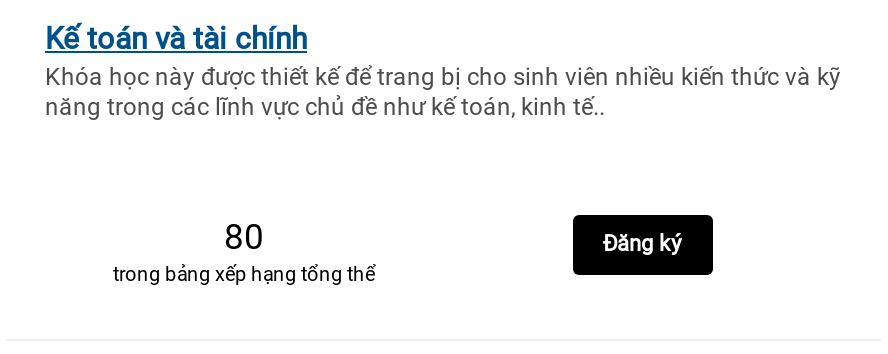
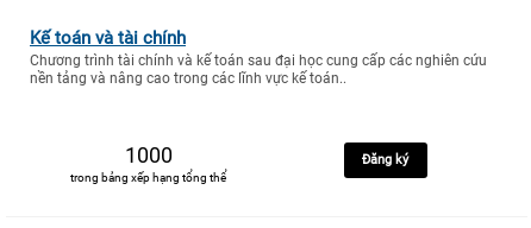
- Khóa học này được thiết kế để trang bị cho sinh viên nhiều kiến thức và kỹ
- năng trong các lĩnh vực chủ đề như kế toán, kinh tế..
+ Chương trình tài chính và kế toán sau đại học cung cấp các nghiên cứu
+ nền tảng và nâng cao trong các lĩnh vực kế toán..

- 80
+ 1000
